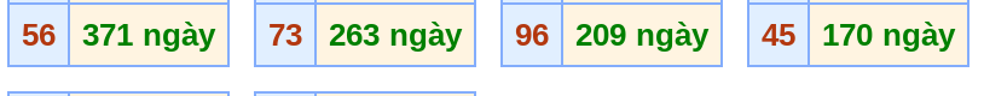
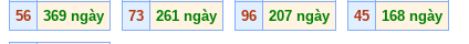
- 371 ngày
+ 369 ngày

- 263 ngày
+ 261 ngày

- 209 ngày
+ 207 ngày

- 170 ngày
+ 168 ngày
